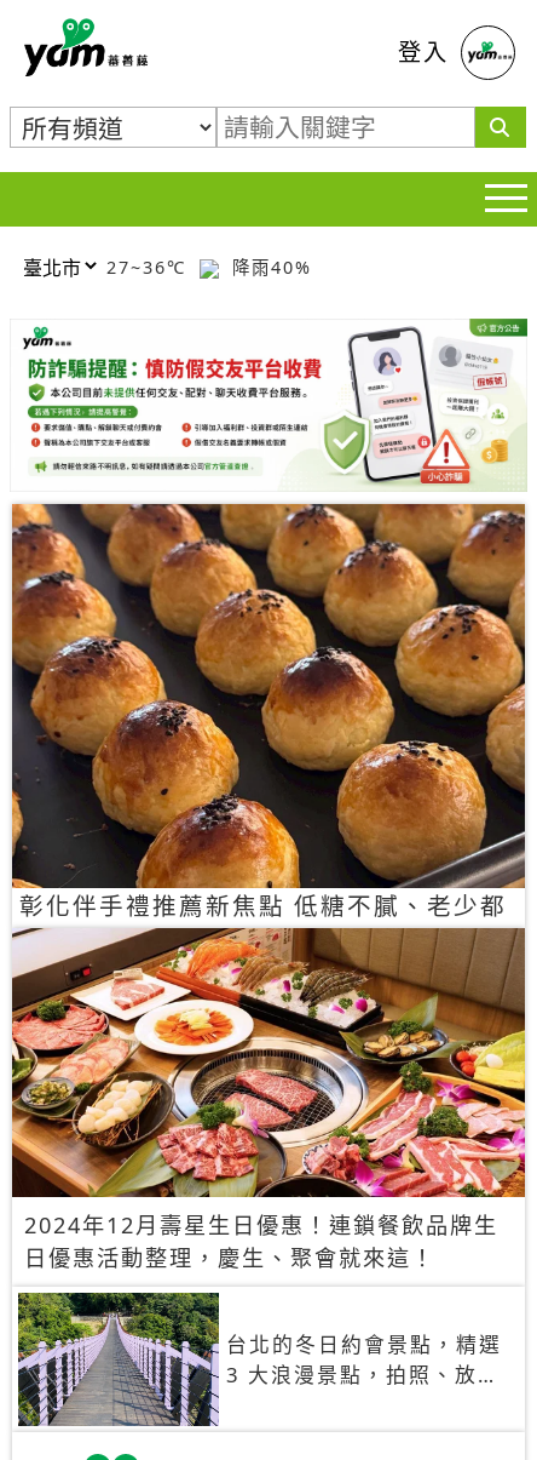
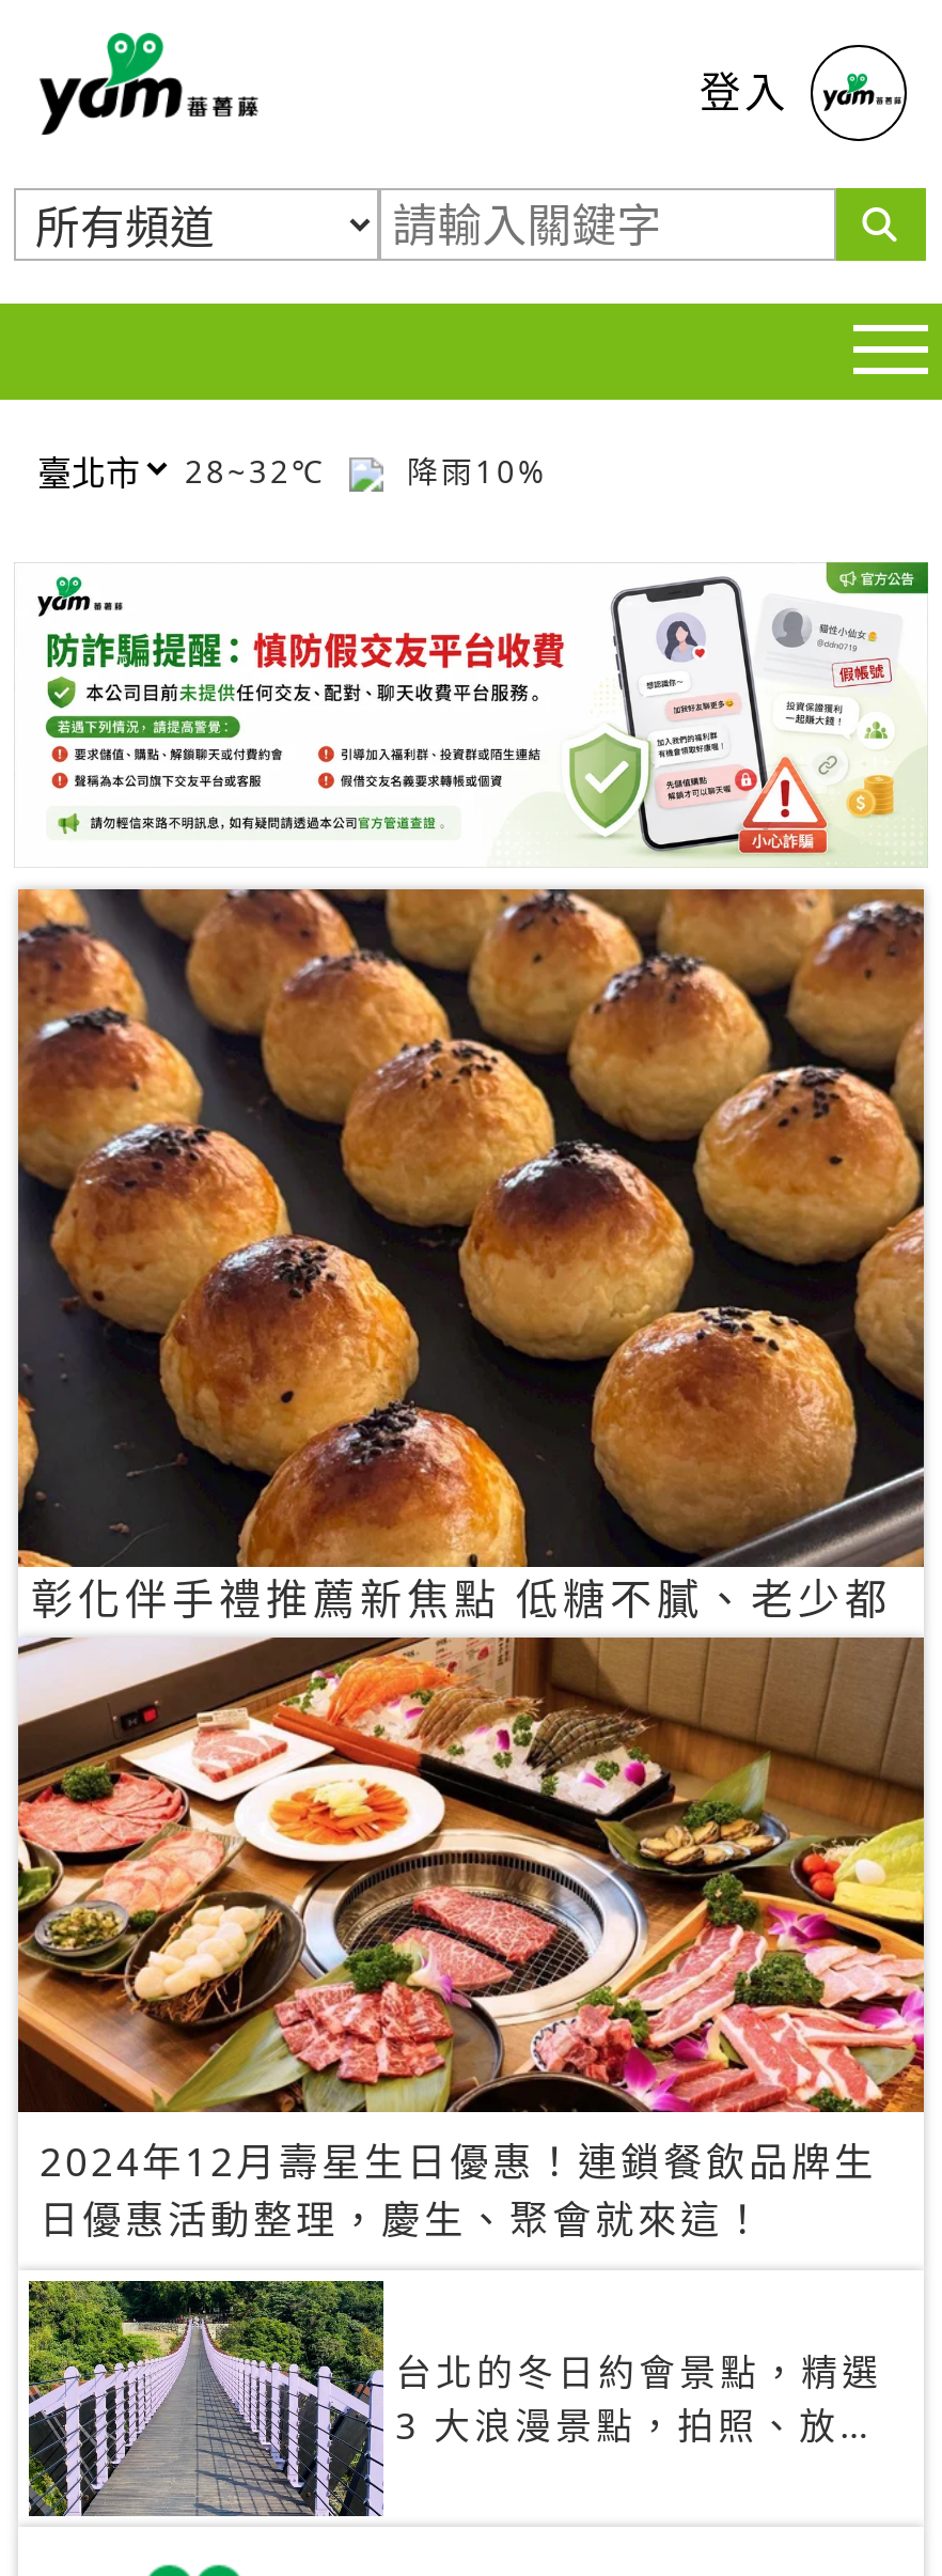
- 27~36℃
+ 28~32℃

- 降雨40%
+ 降雨10%
